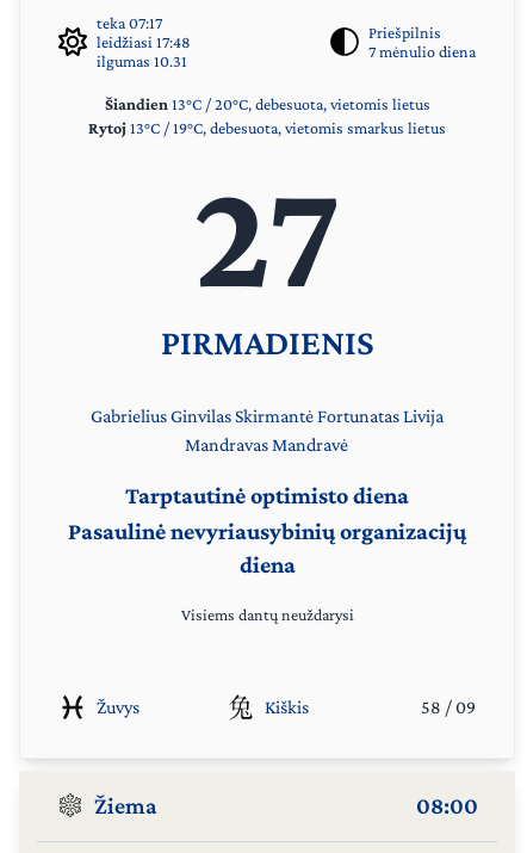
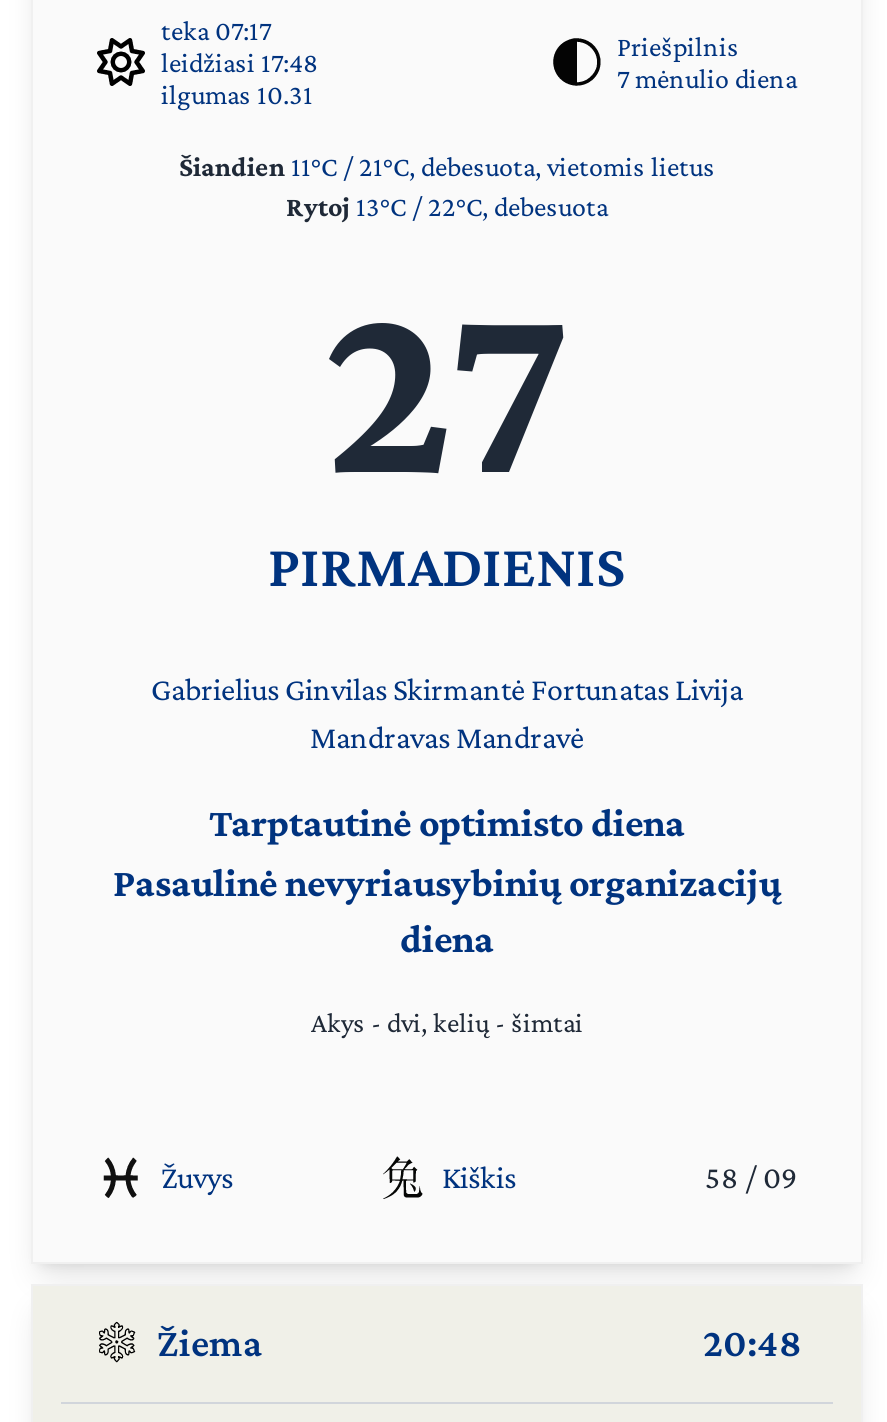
- Šiandien 13°C / 20°C, debesuota, vietomis lietus
- Rytoj 13°C / 19°C, debesuota, vietomis smarkus lietus
+ Šiandien 11°C / 21°C, debesuota, vietomis lietus
+ Rytoj 13°C / 22°C, debesuota

- Visiems dantų neuždarysi
+ Akys - dvi, kelių - šimtai

- 08:00
+ 20:48
